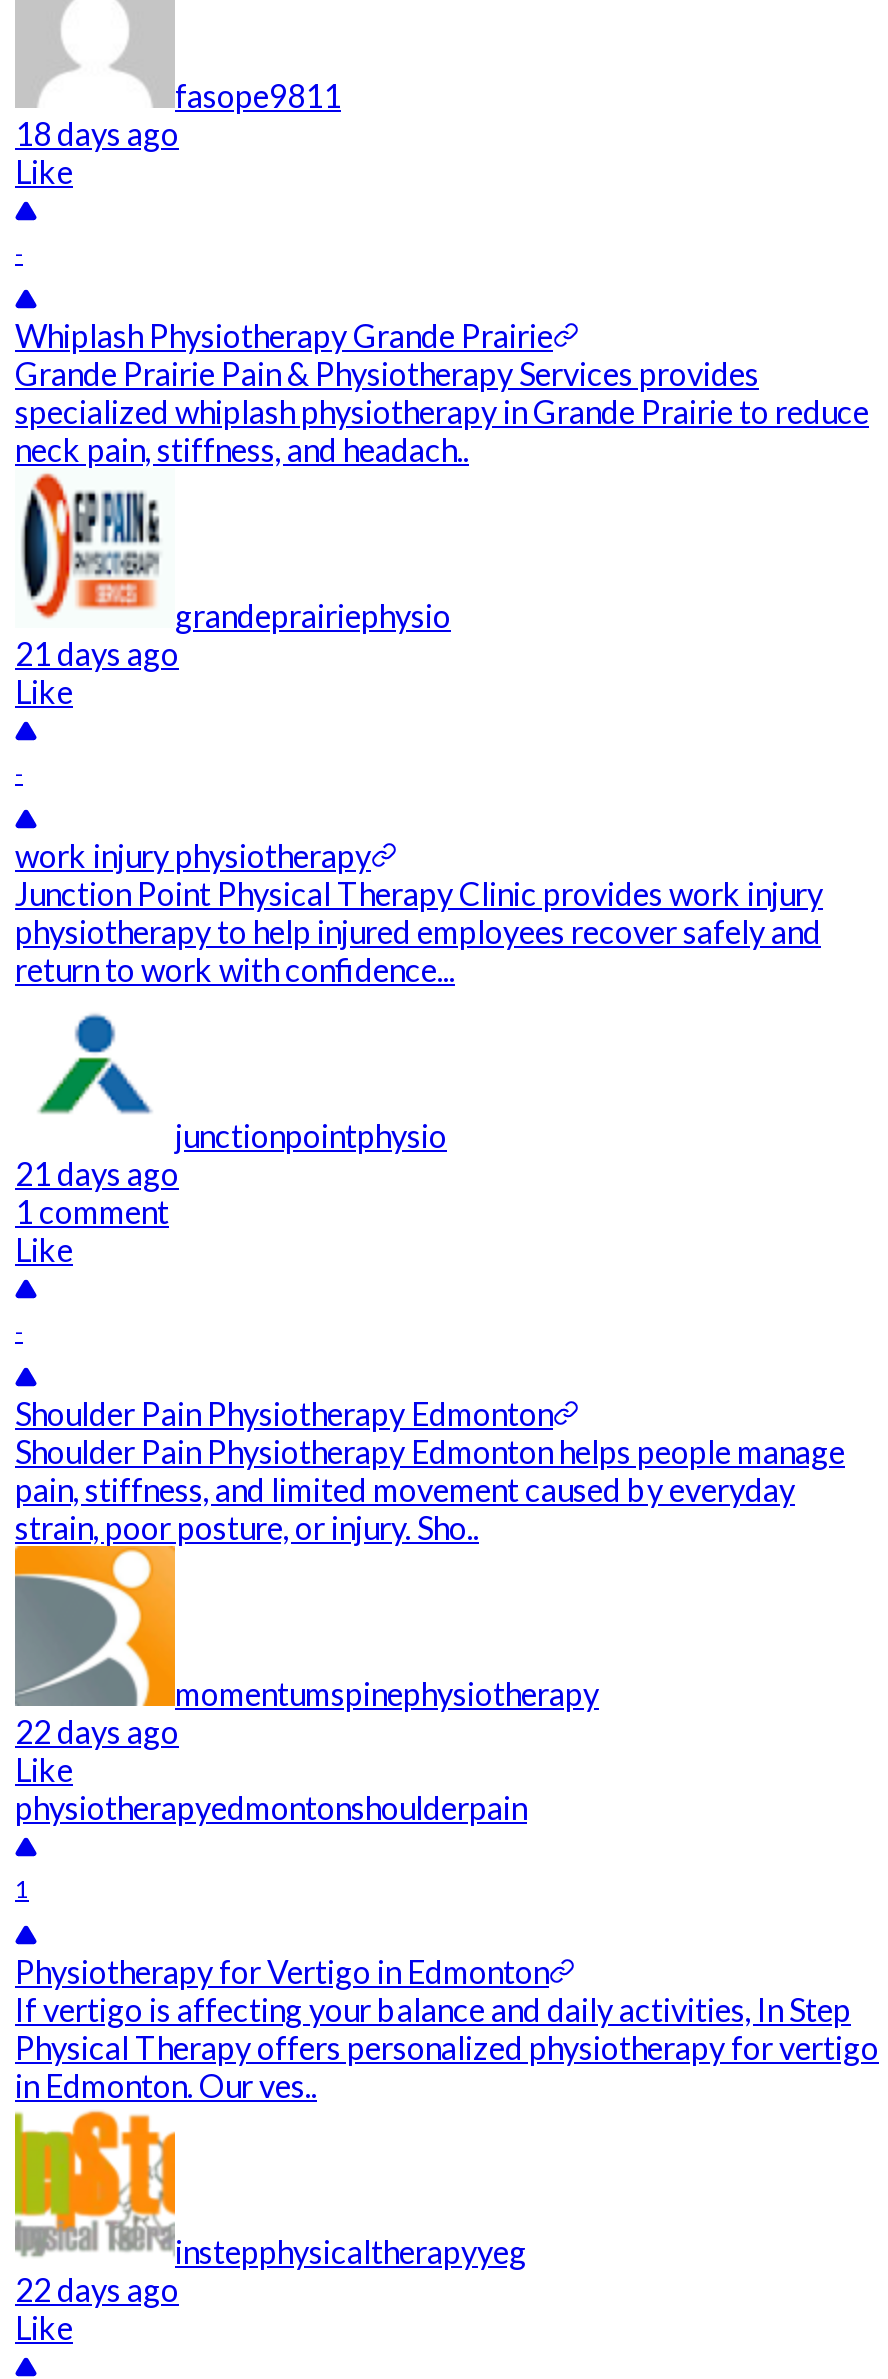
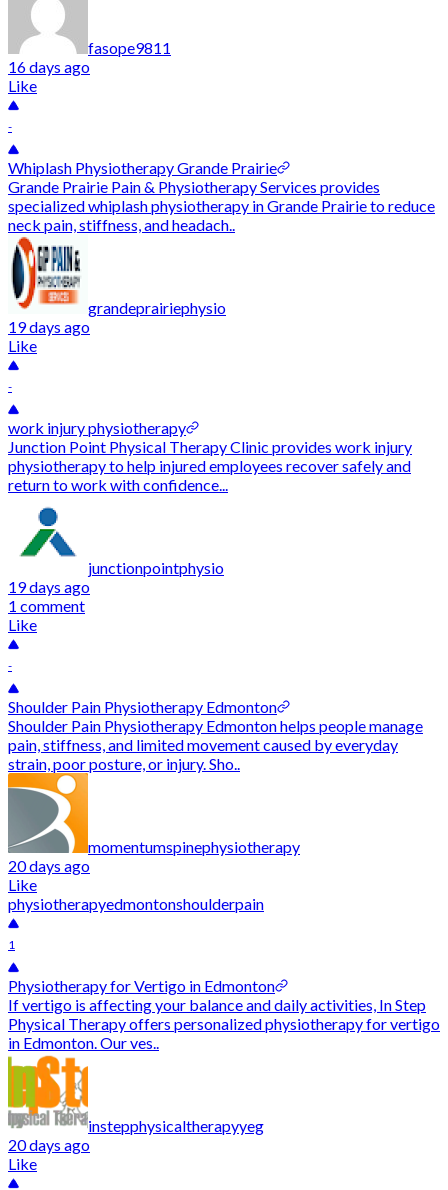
- 18 days ago
+ 16 days ago

- 21 days ago
+ 19 days ago

- 21 days ago
+ 19 days ago

- 22 days ago
+ 20 days ago

- 22 days ago
+ 20 days ago
